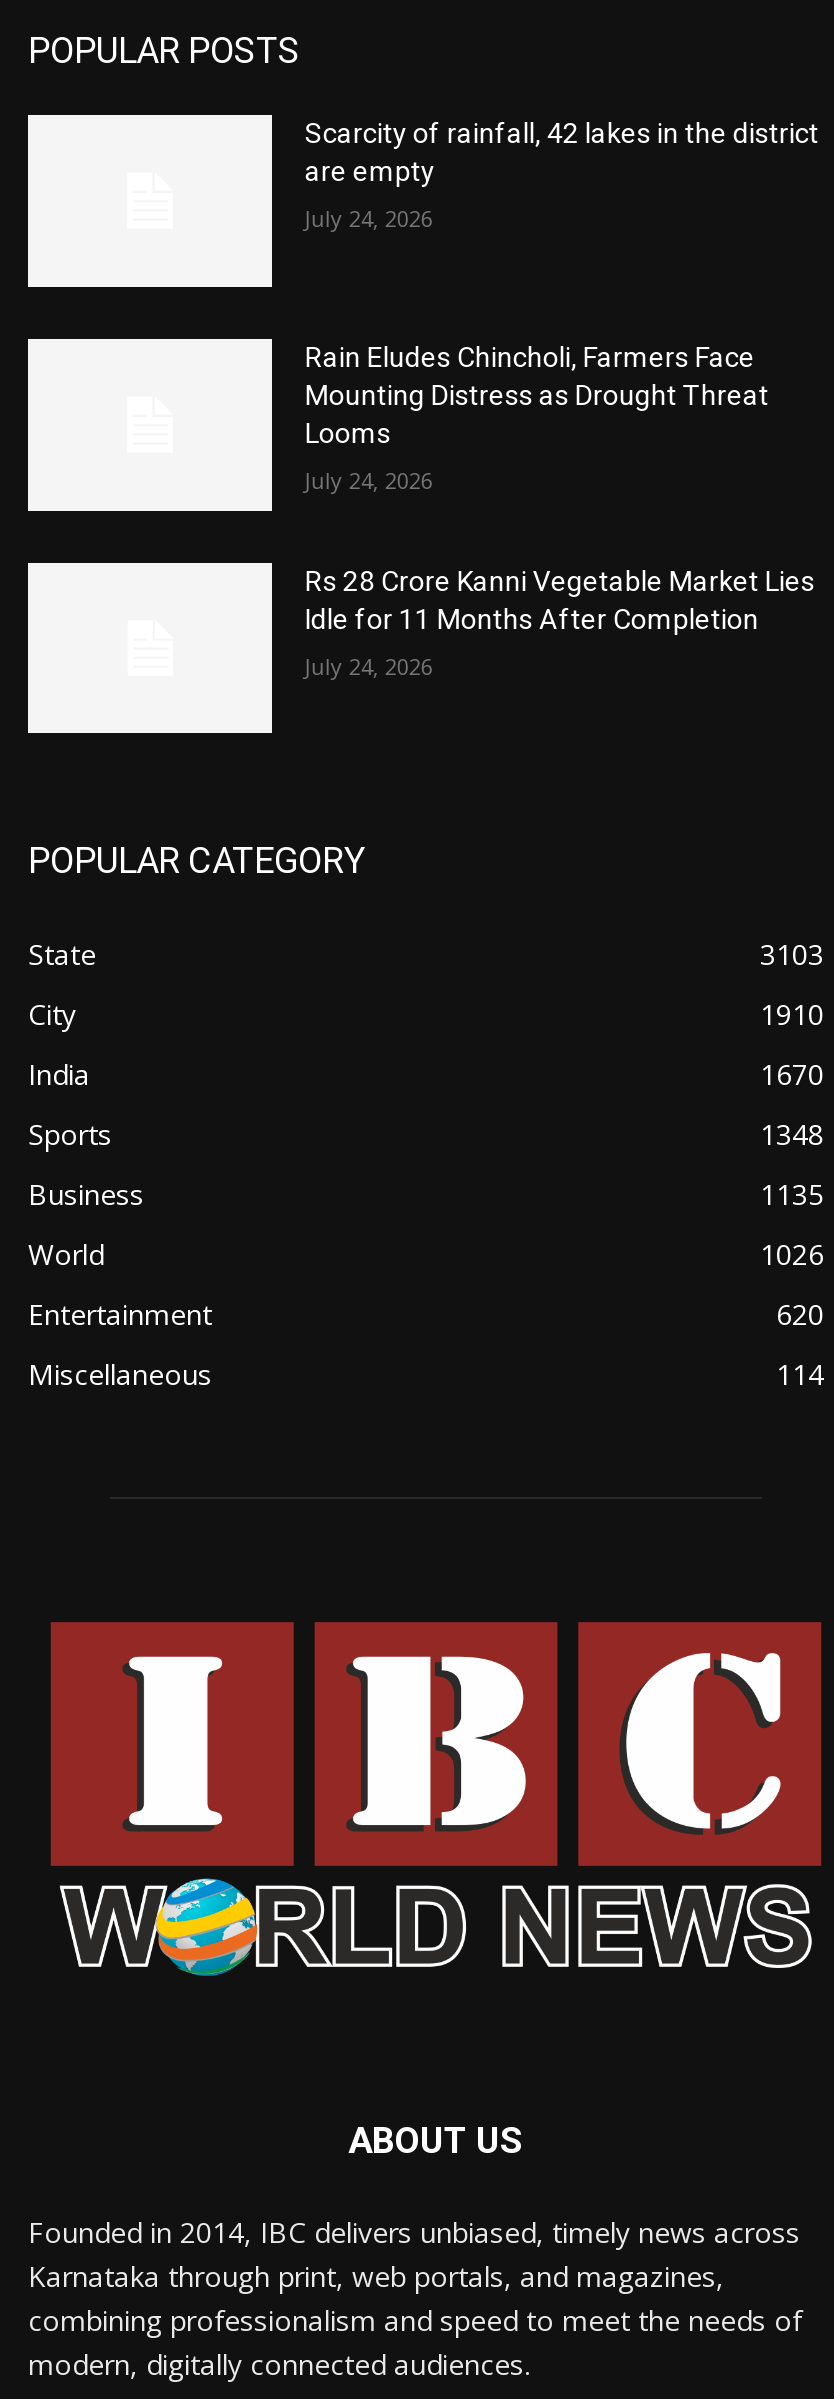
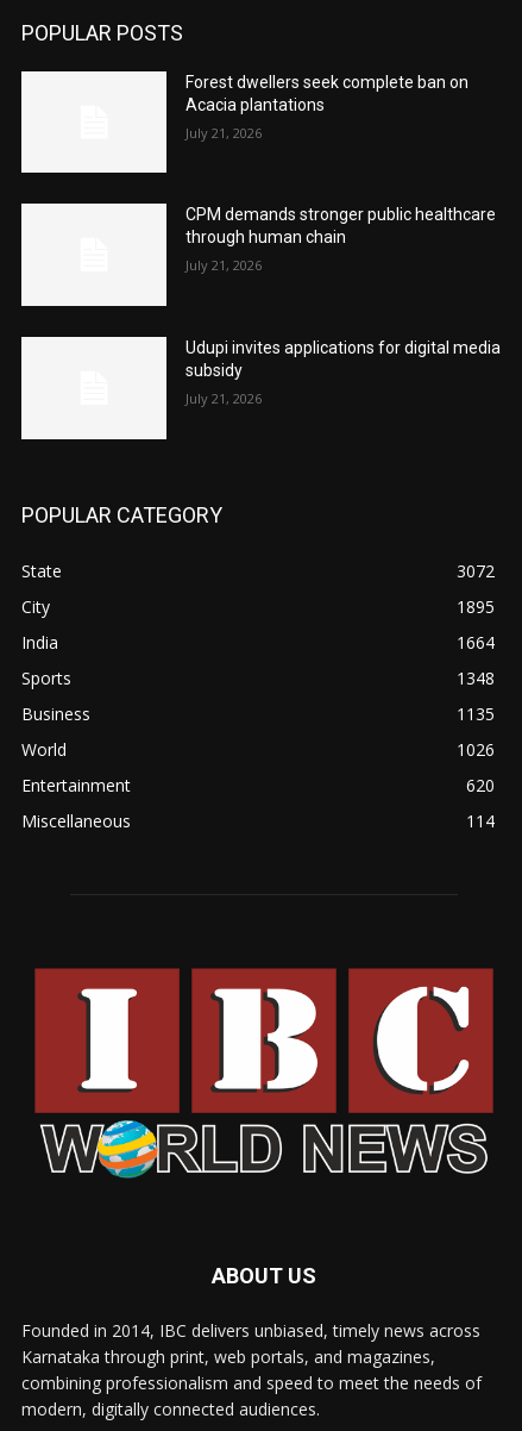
- Scarcity of rainfall, 42 lakes in the district
- are empty
+ Forest dwellers seek complete ban on
+ Acacia plantations

- July 24, 2026
+ July 21, 2026

- Rain Eludes Chincholi, Farmers Face
- Mounting Distress as Drought Threat
- Looms
+ CPM demands stronger public healthcare
+ through human chain

- July 24, 2026
+ July 21, 2026

- Rs 28 Crore Kanni Vegetable Market Lies
- Idle for 11 Months After Completion
+ Udupi invites applications for digital media
+ subsidy

- July 24, 2026
+ July 21, 2026

- 3103
+ 3072

- 1910
+ 1895

- 1670
+ 1664
